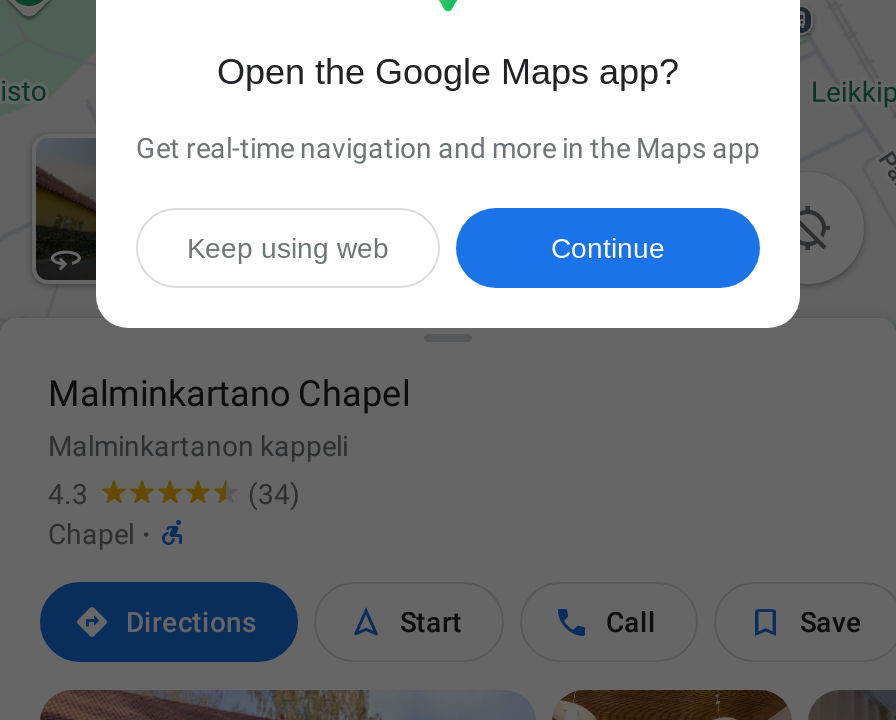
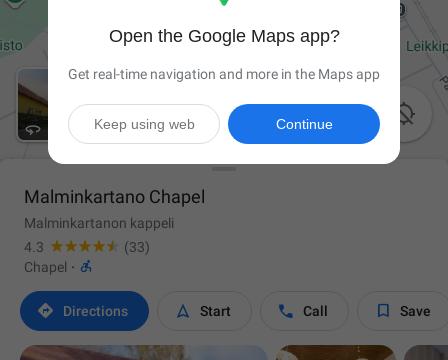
- (34)
+ (33)
